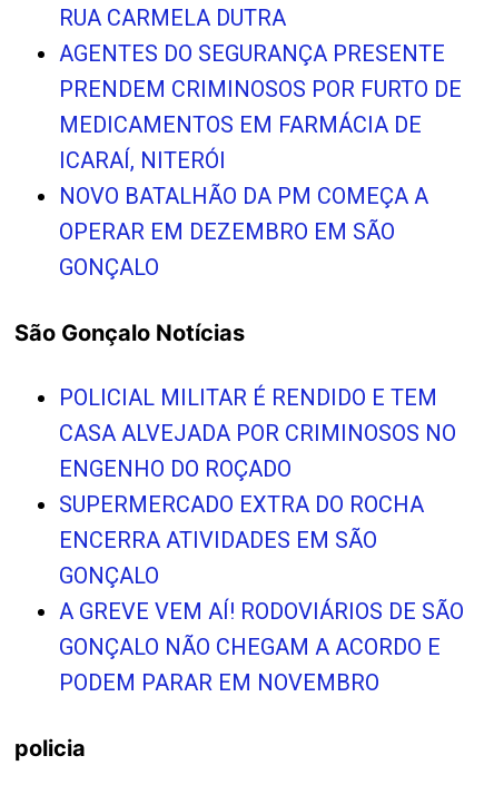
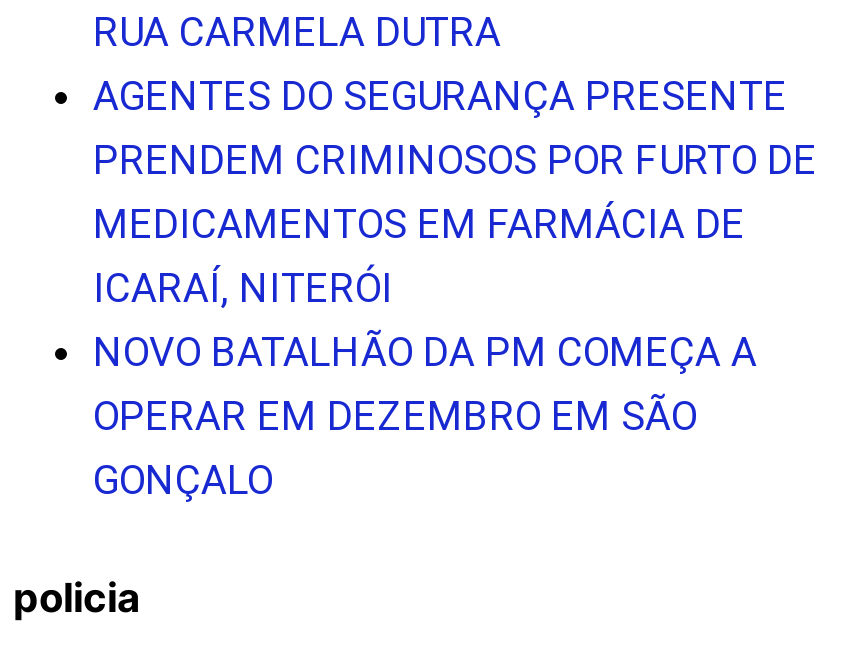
- São Gonçalo Notícias
- POLICIAL MILITAR É RENDIDO E TEM
- CASA ALVEJADA POR CRIMINOSOS NO
- ENGENHO DO ROÇADO
- SUPERMERCADO EXTRA DO ROCHA
- ENCERRA ATIVIDADES EM SÃO
- GONÇALO
- A GREVE VEM AÍ! RODOVIÁRIOS DE SÃO
- GONÇALO NÃO CHEGAM A ACORDO E
- PODEM PARAR EM NOVEMBRO
